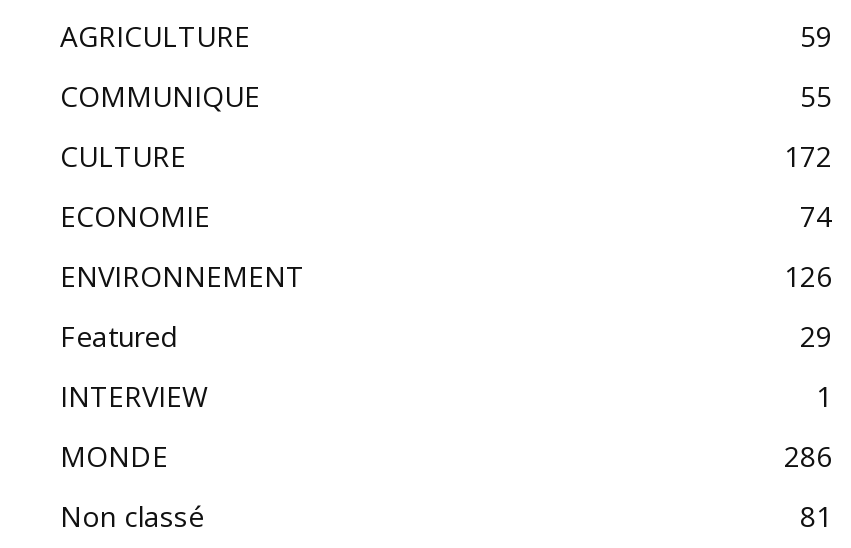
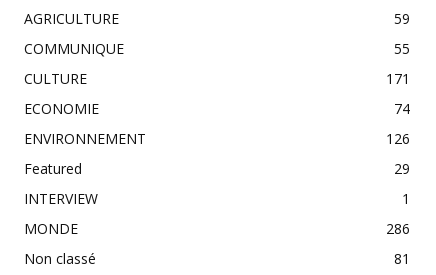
- 172
+ 171
